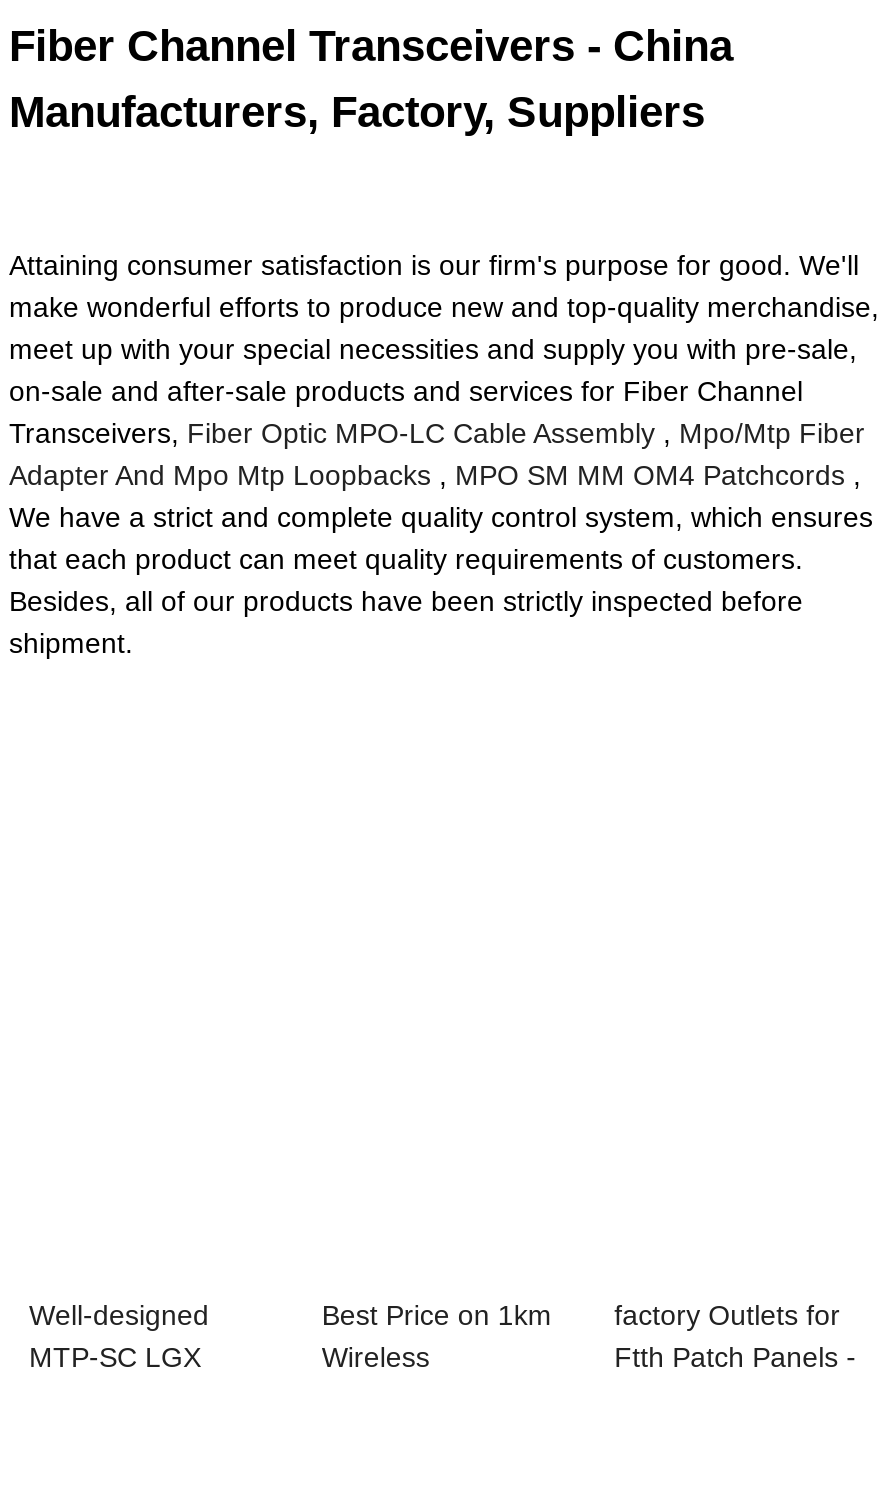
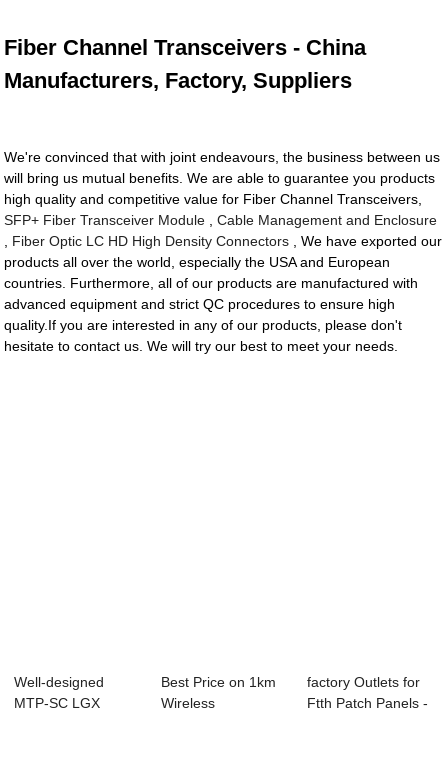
- Attaining consumer satisfaction is our firm's purpose for good. We'll
- make wonderful efforts to produce new and top-quality merchandise,
- meet up with your special necessities and supply you with pre-sale,
- on-sale and after-sale products and services for Fiber Channel
- Transceivers, Fiber Optic MPO-LC Cable Assembly, Mpo/Mtp Fiber
- Adapter And Mpo Mtp Loopbacks, MPO SM MM OM4 Patchcords,
- We have a strict and complete quality control system, which ensures
- that each product can meet quality requirements of customers.
- Besides, all of our products have been strictly inspected before
- shipment.
+ We're convinced that with joint endeavours, the business between us
+ will bring us mutual benefits. We are able to guarantee you products
+ high quality and competitive value for Fiber Channel Transceivers,
+ SFP+ Fiber Transceiver Module, Cable Management and Enclosure
+ , Fiber Optic LC HD High Density Connectors, We have exported our
+ products all over the world, especially the USA and European
+ countries. Furthermore, all of our products are manufactured with
+ advanced equipment and strict QC procedures to ensure high
+ quality.If you are interested in any of our products, please don't
+ hesitate to contact us. We will try our best to meet your needs.
